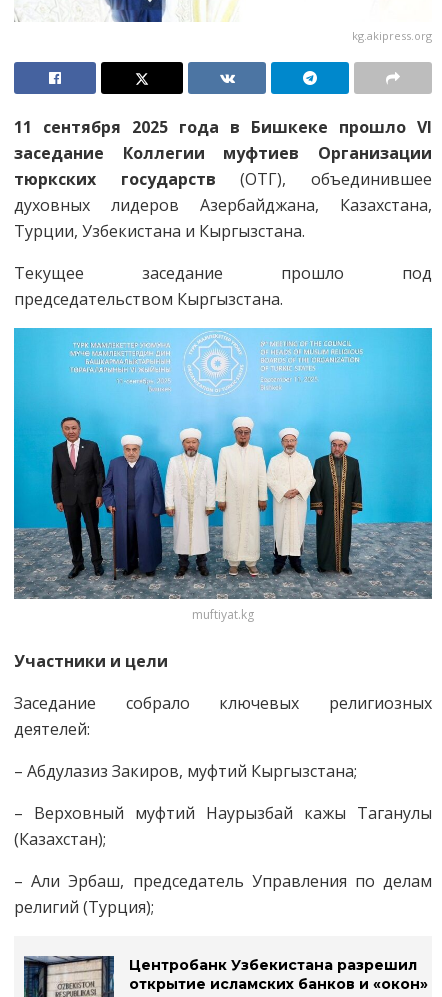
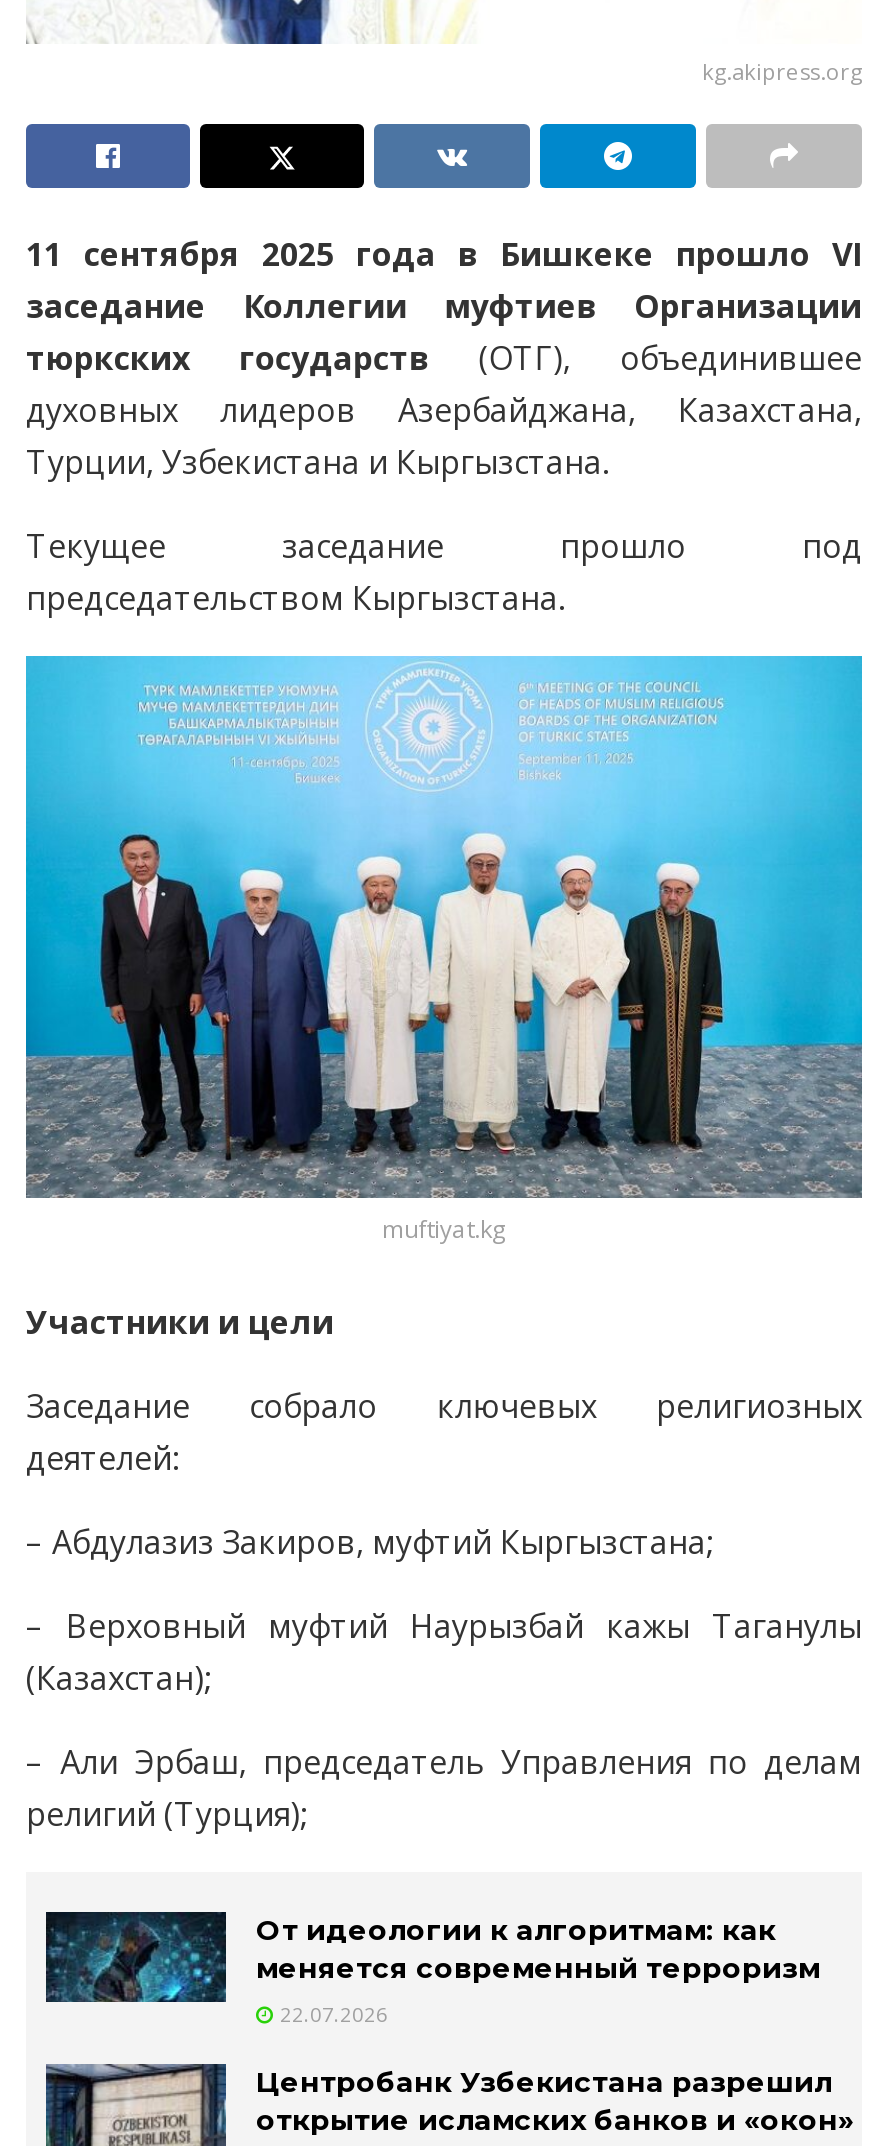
+ [image]
+ От идеологии к алгоритмам: как
+ меняется современный терроризм
+ 22.07.2026
